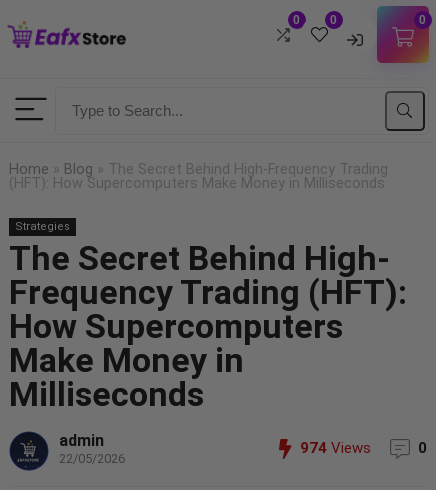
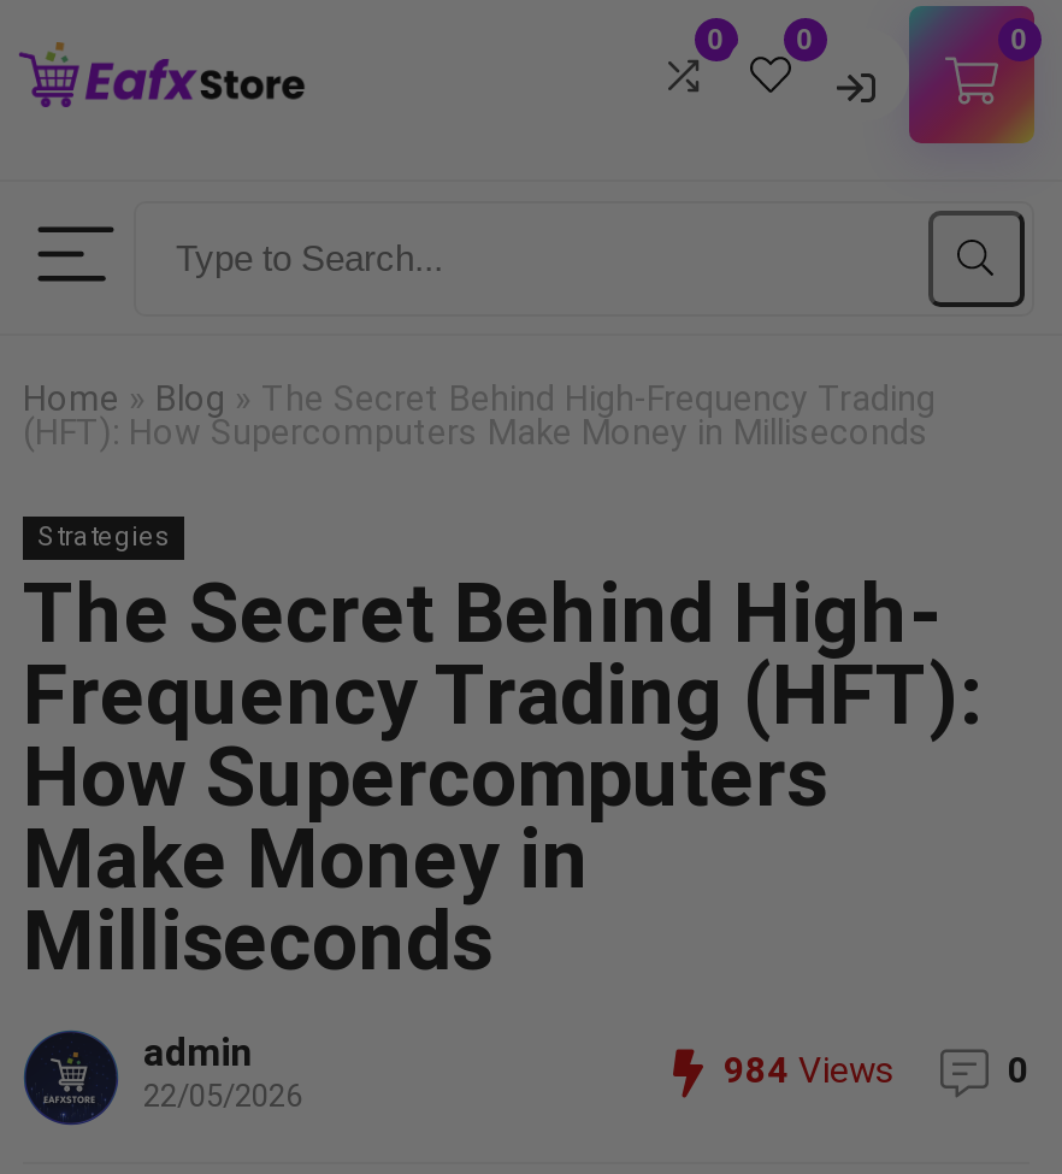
- 974 Views
+ 984 Views
